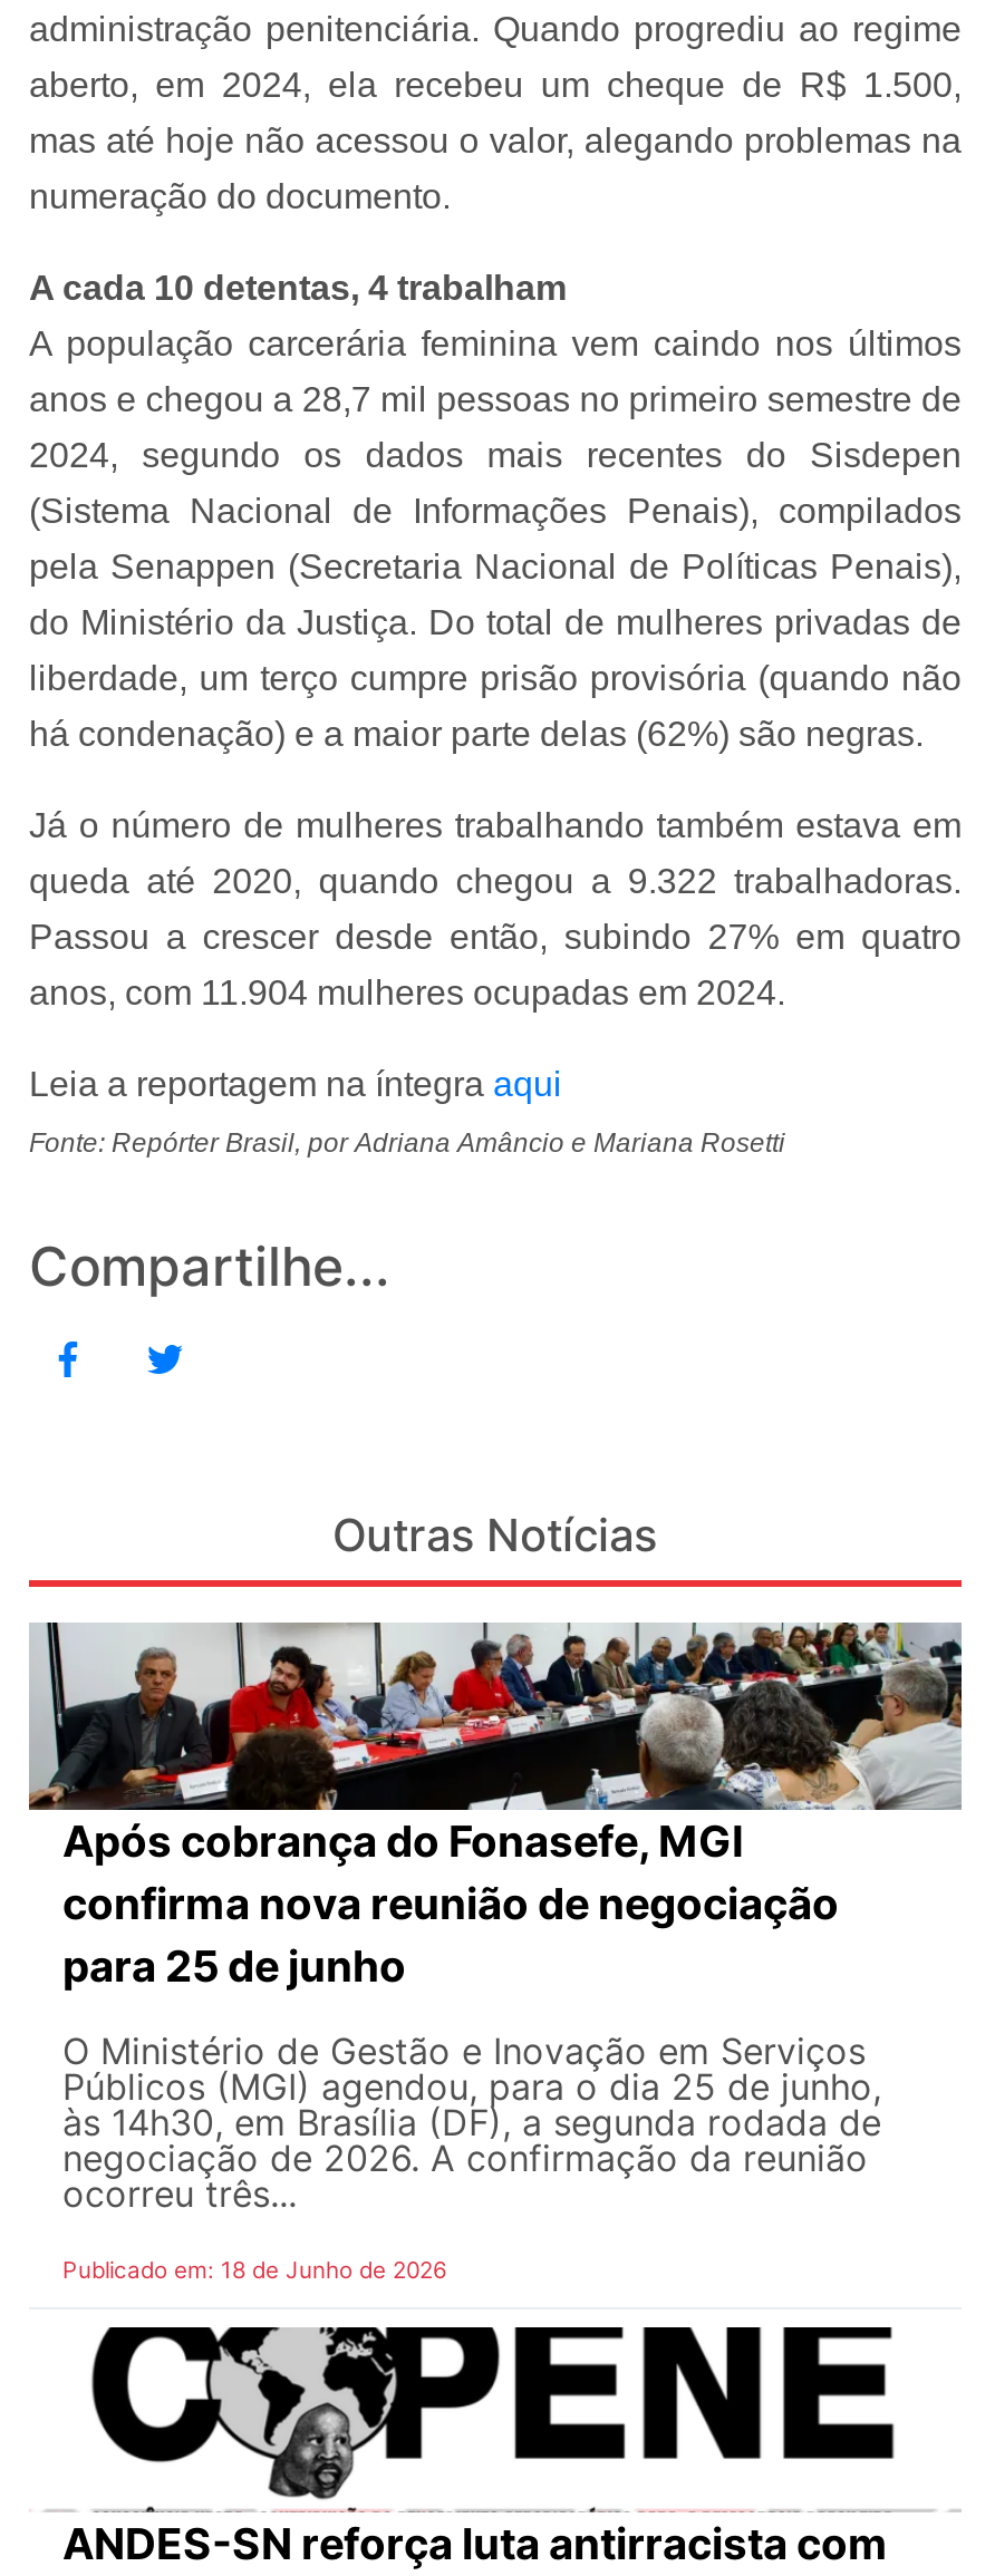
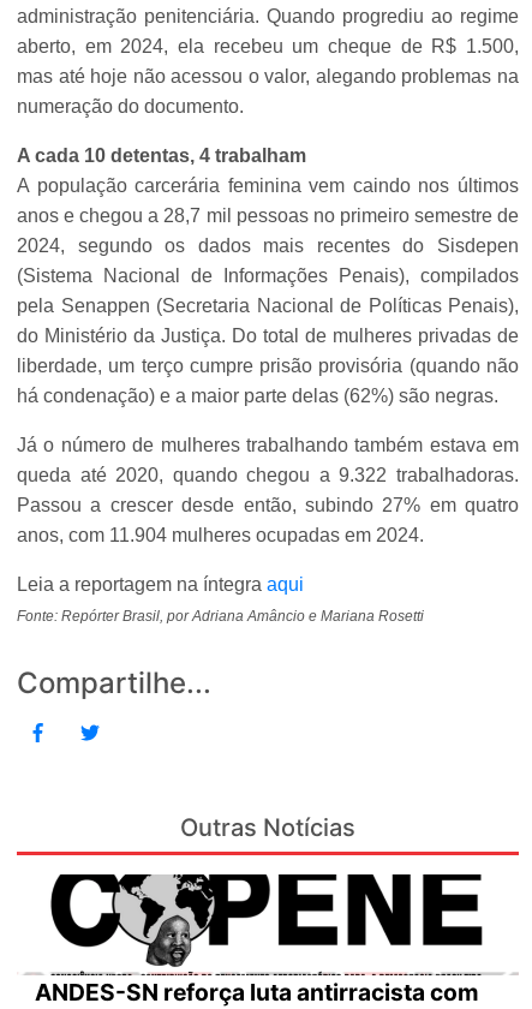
- [image]
- Após cobrança do Fonasefe, MGI
- confirma nova reunião de negociação
- para 25 de junho
- O Ministério de Gestão e Inovação em Serviços
- Públicos (MGI) agendou, para o dia 25 de junho,
- às 14h30, em Brasília (DF), a segunda rodada de
- negociação de 2026. A confirmação da reunião
- ocorreu três...
- Publicado em: 18 de Junho de 2026
